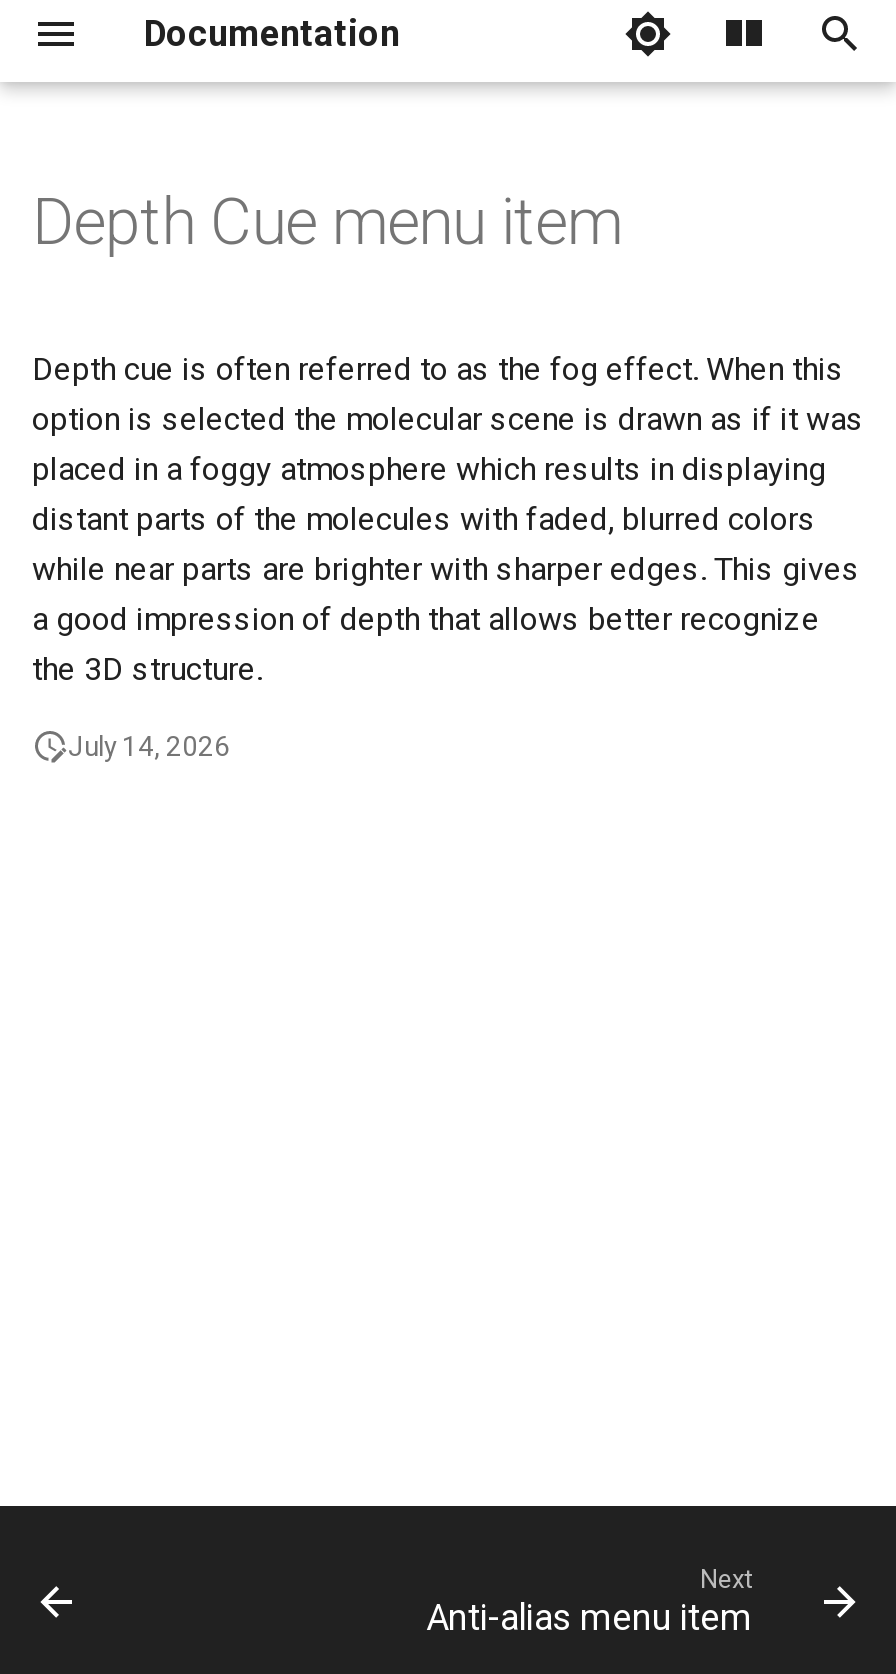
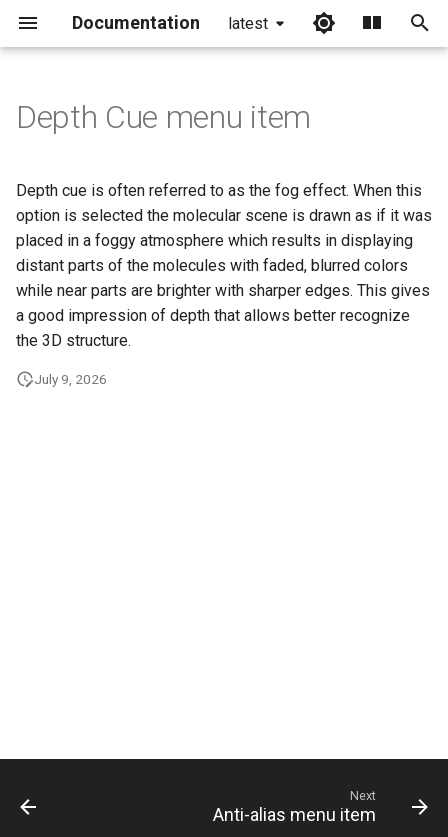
+ latest

- July 14, 2026
+ July 9, 2026
